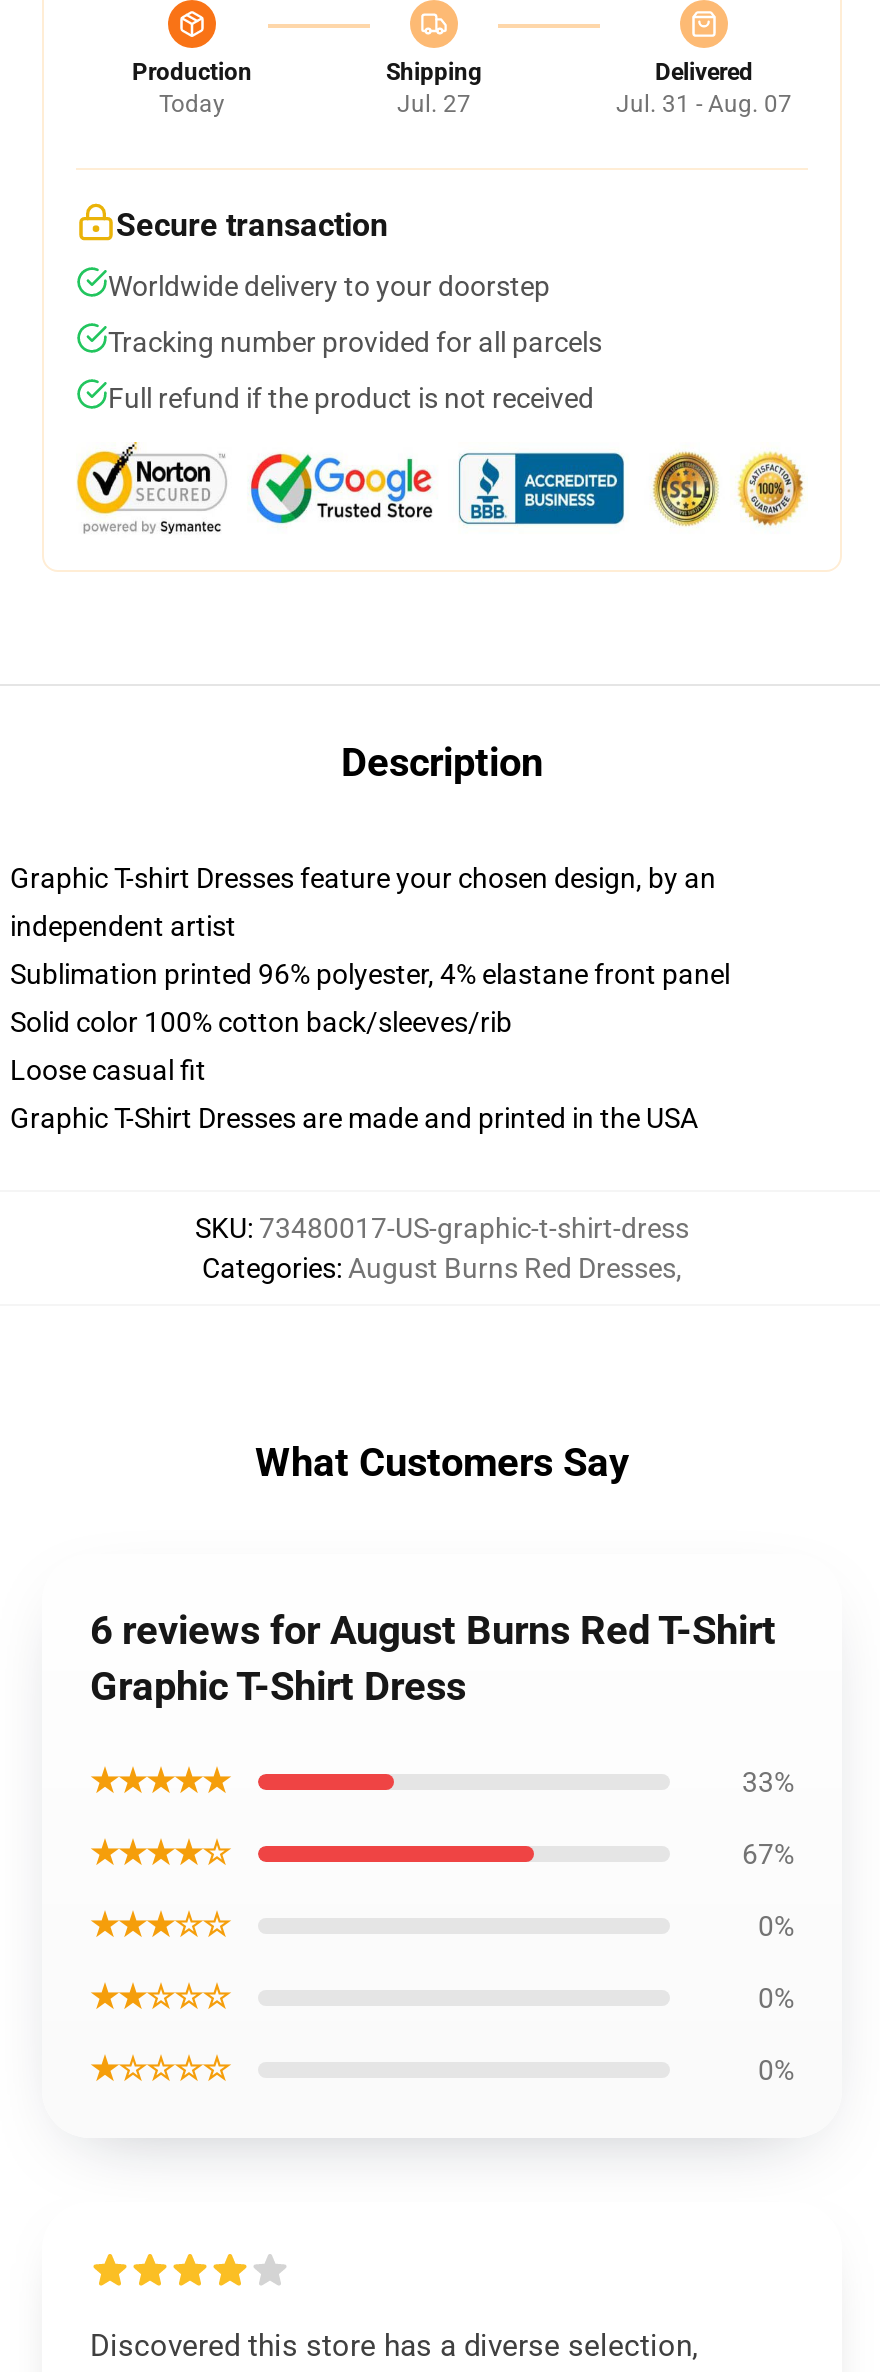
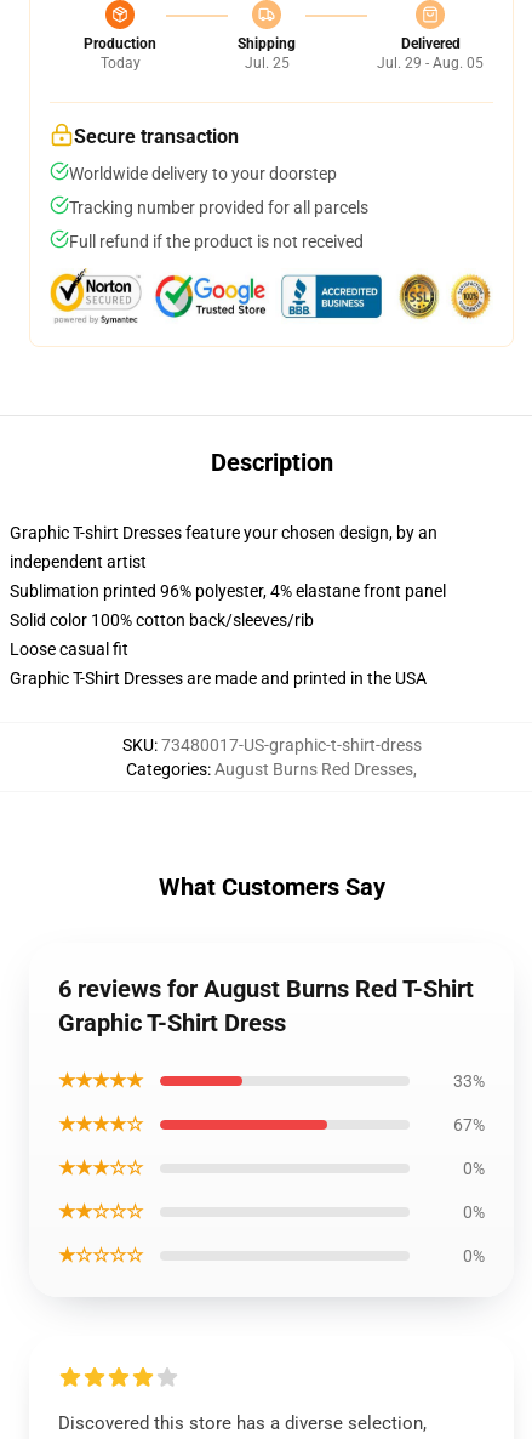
- Jul. 27
+ Jul. 25

- Jul. 31 - Aug. 07
+ Jul. 29 - Aug. 05
